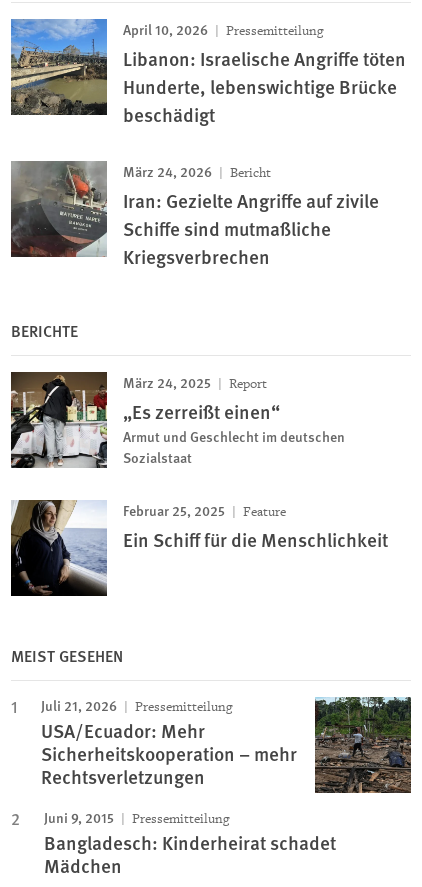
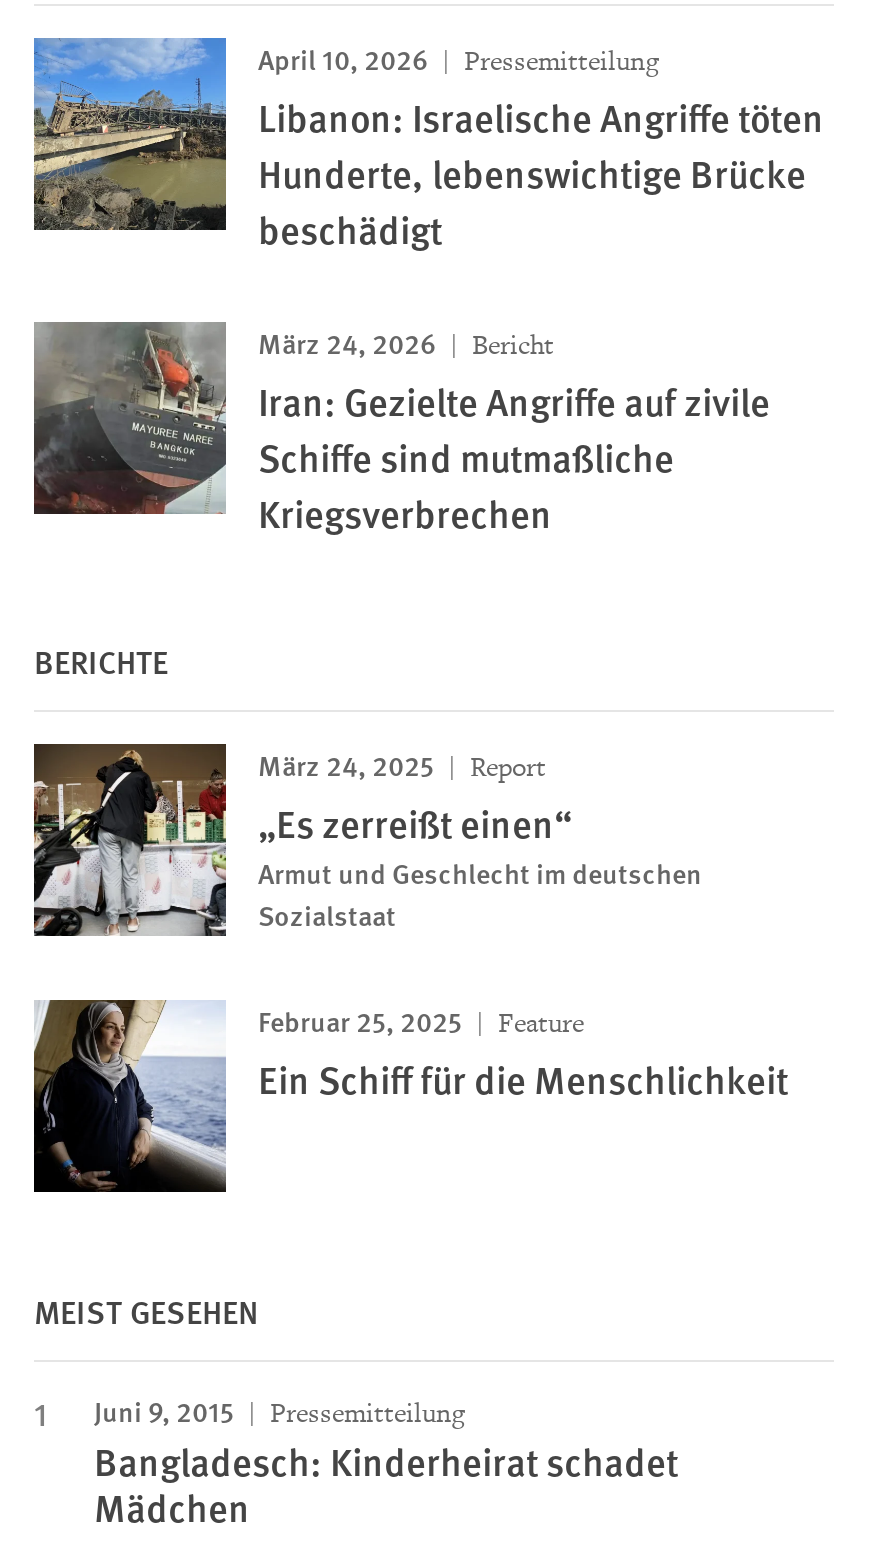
- [image]
- Juli 21, 2026
- Pressemitteilung
- USA/Ecuador: Mehr
- Sicherheitskooperation – mehr
- Rechtsverletzungen
